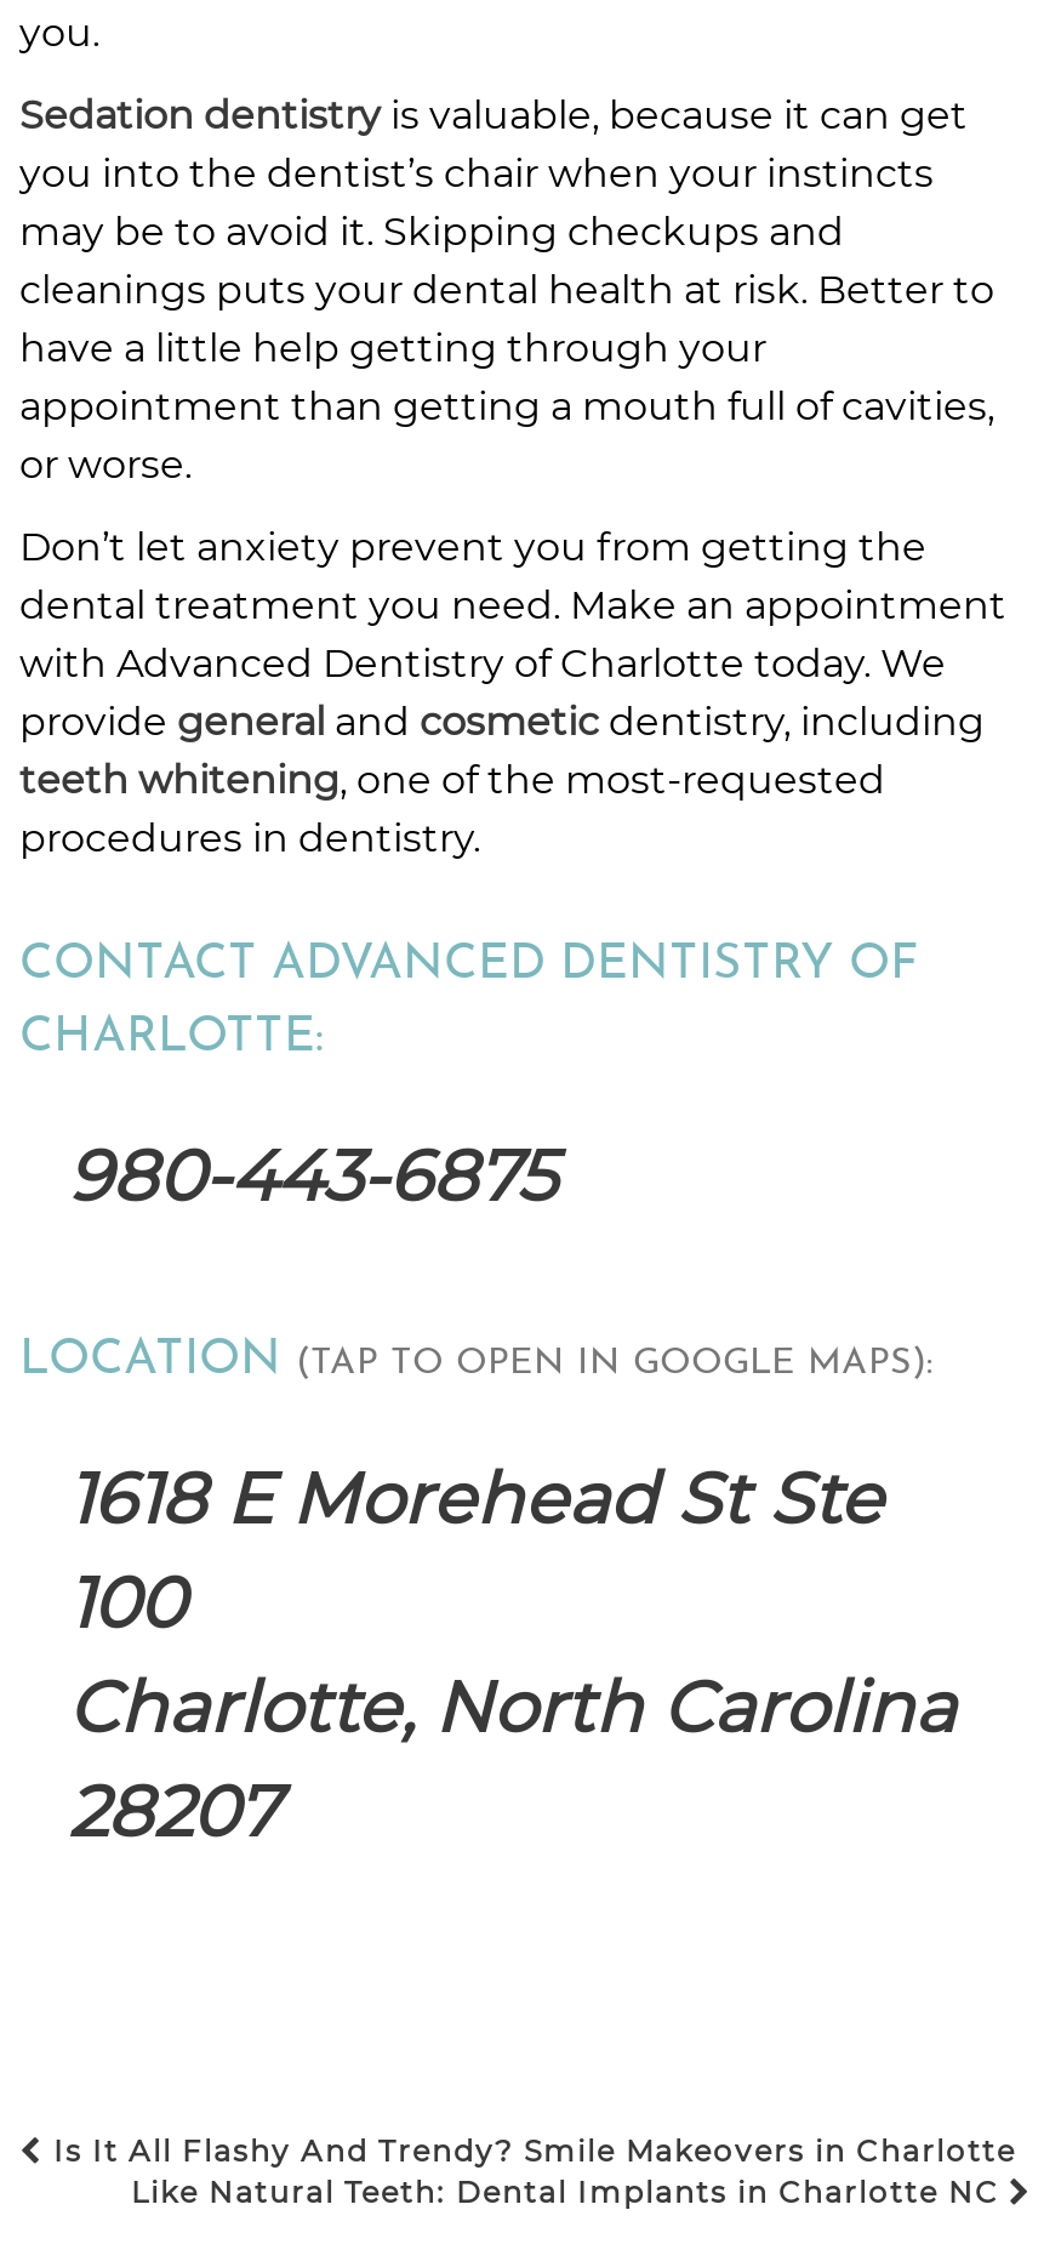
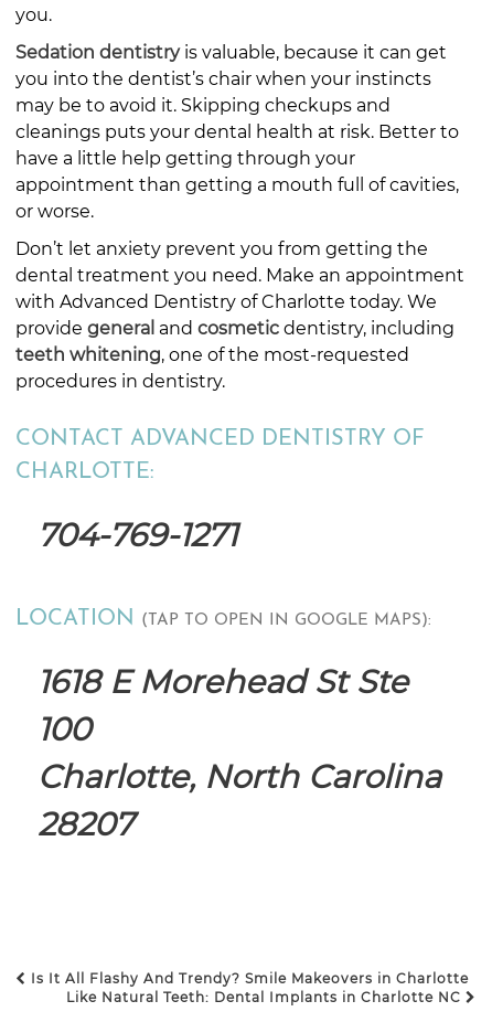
- 980-443-6875
+ 704-769-1271
